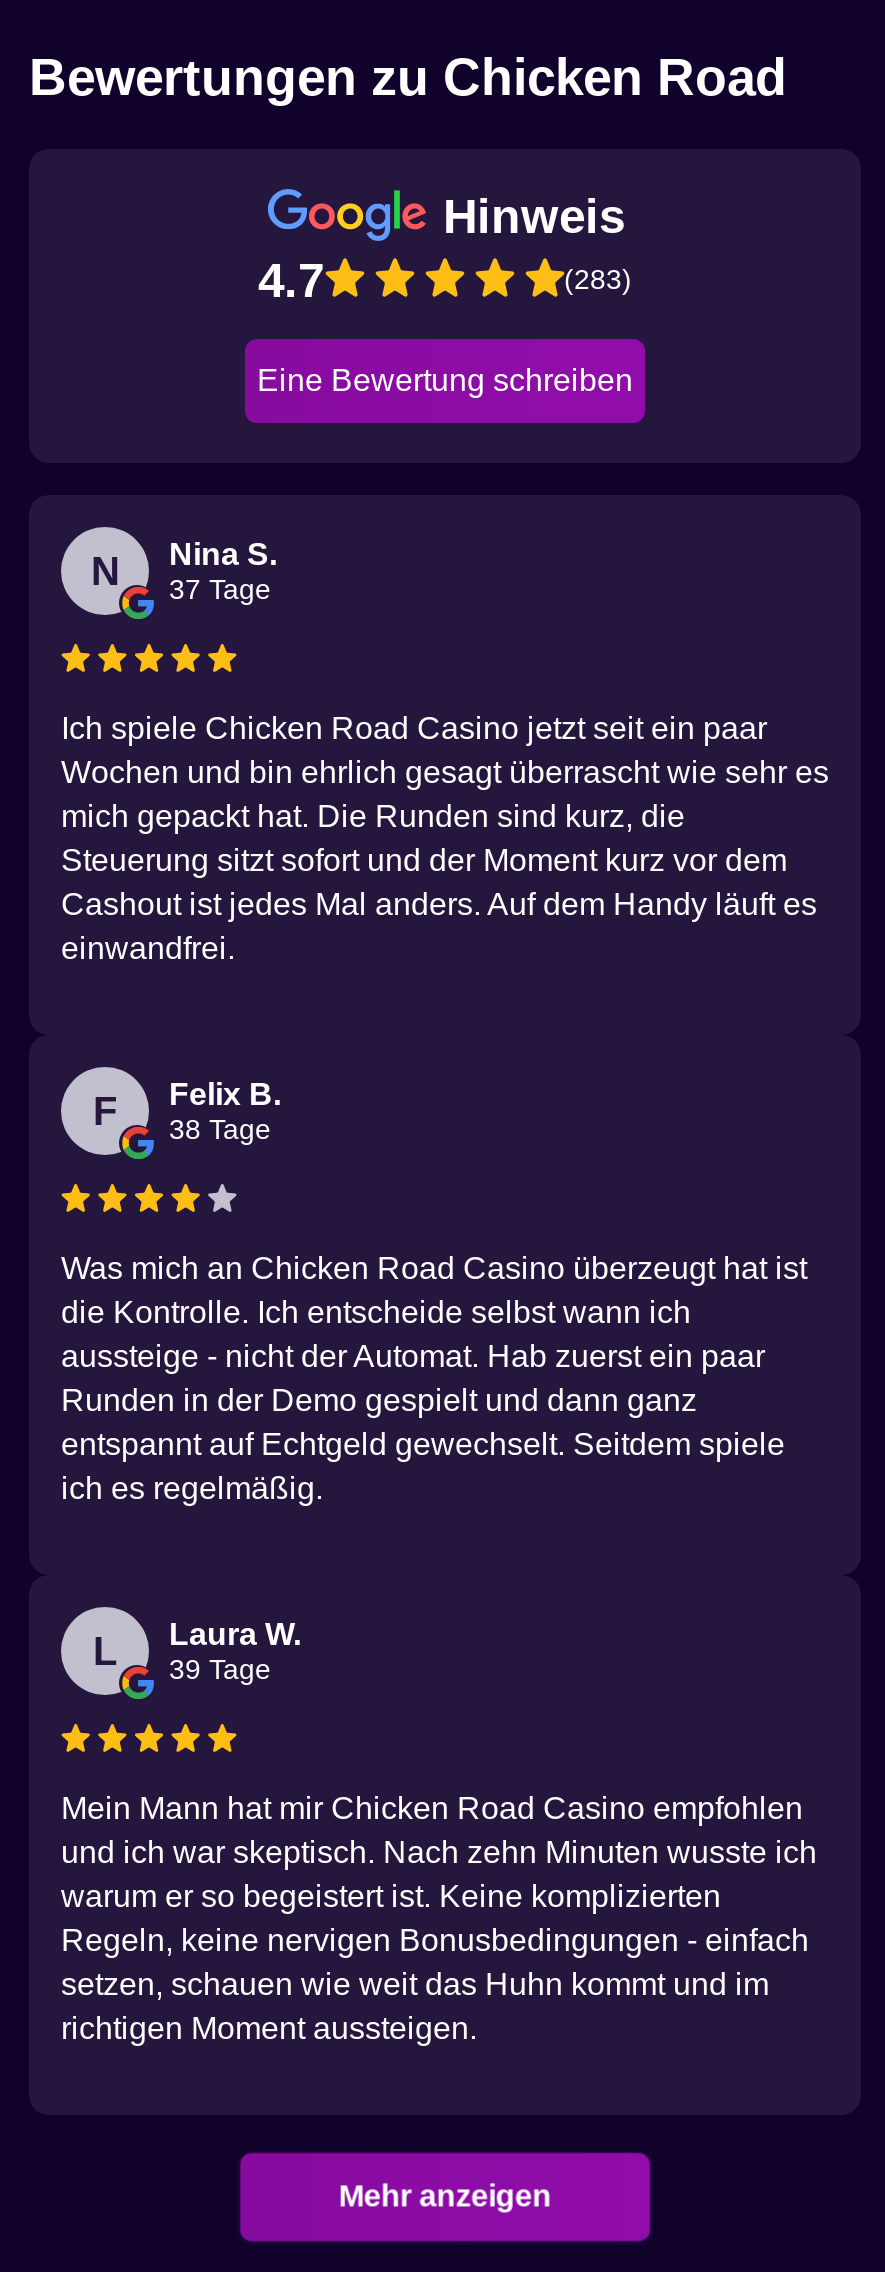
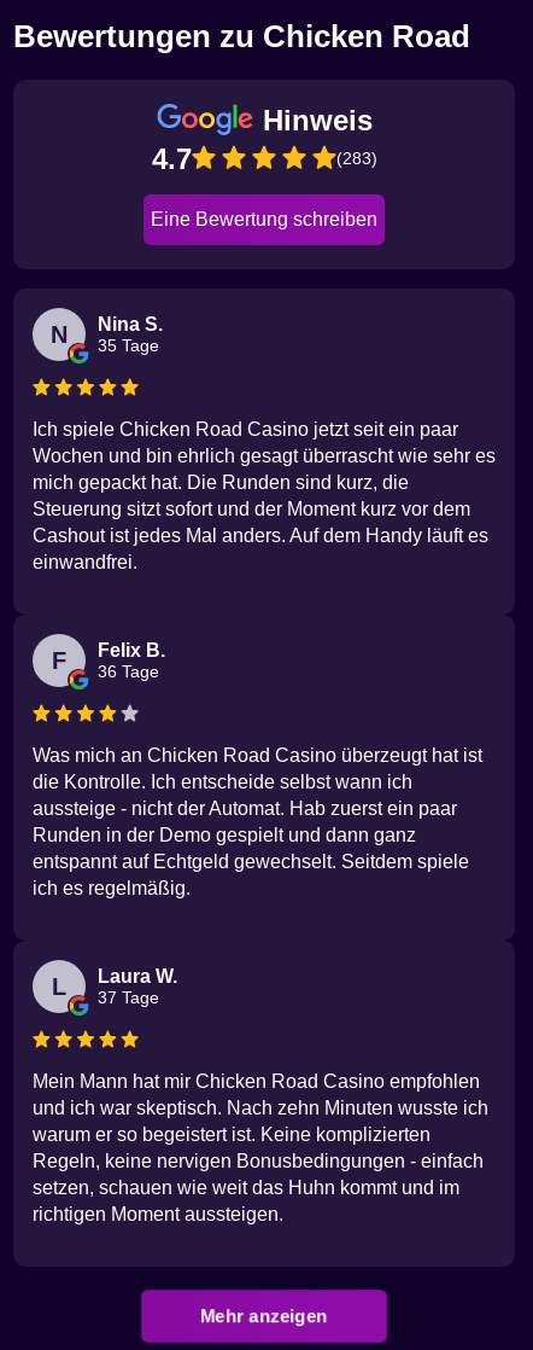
- N 37 Tage Nina S.
+ N 35 Tage Nina S.

- F 38 Tage Felix B.
+ F 36 Tage Felix B.

- L 39 Tage Laura W.
+ L 37 Tage Laura W.
